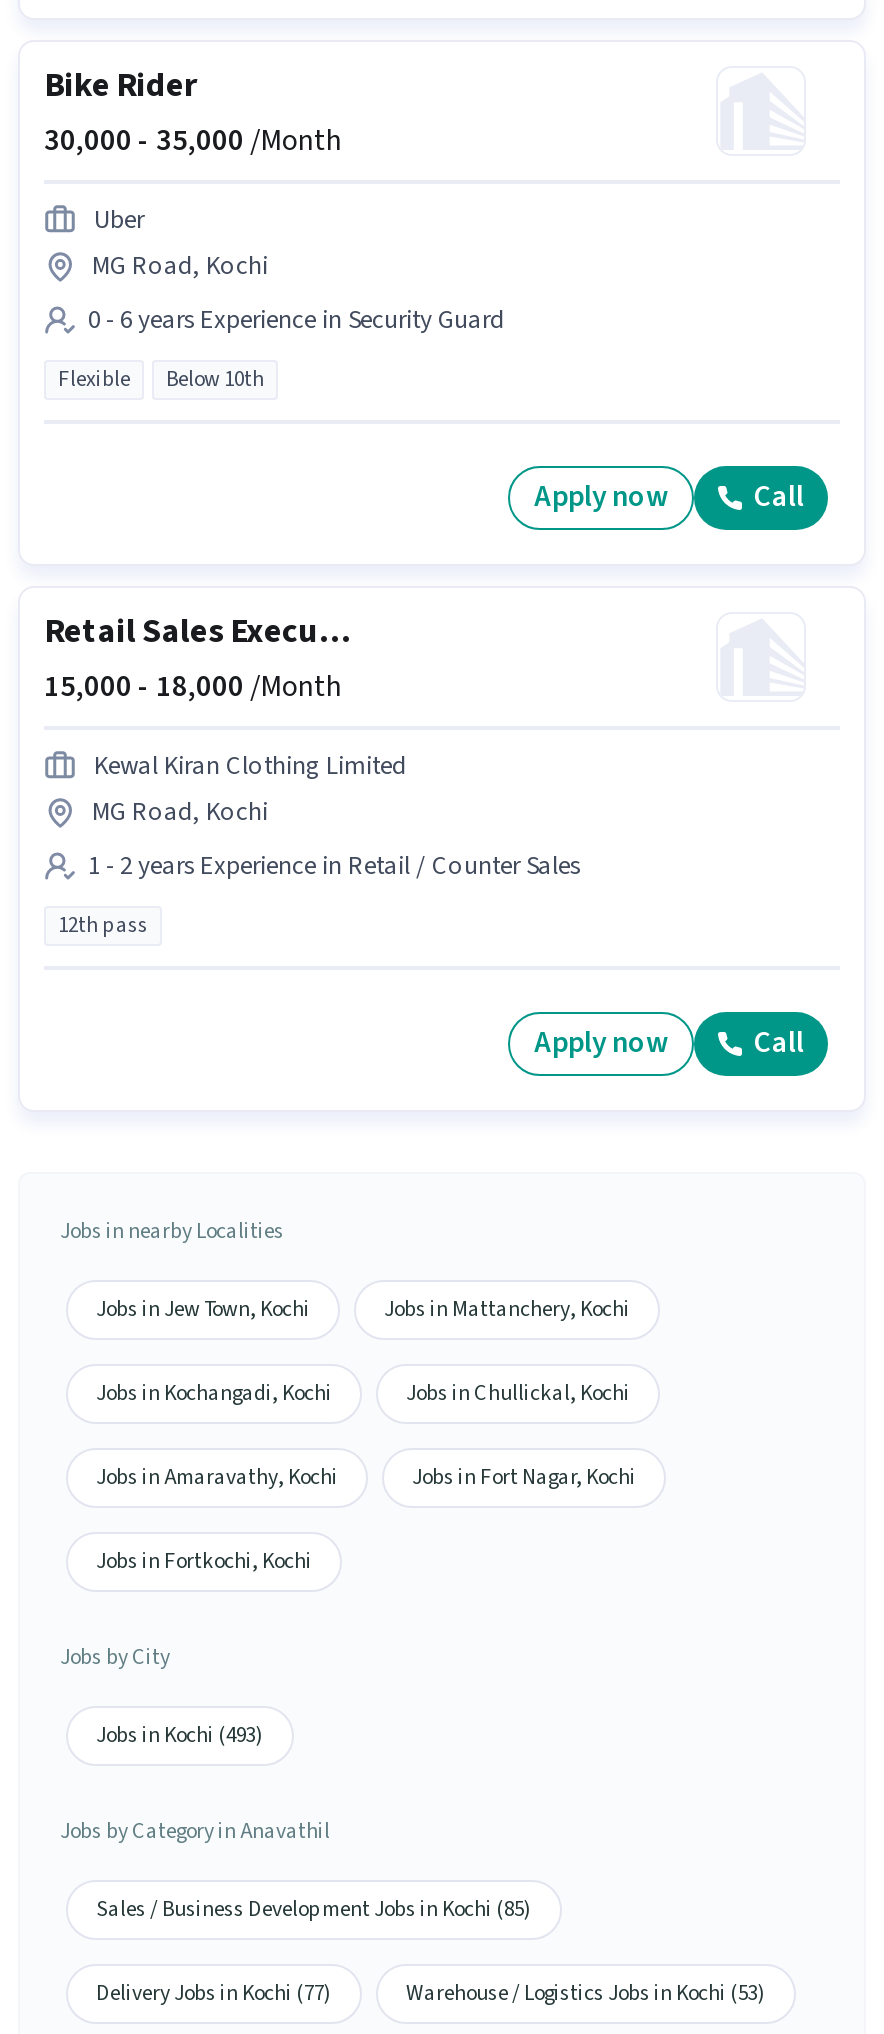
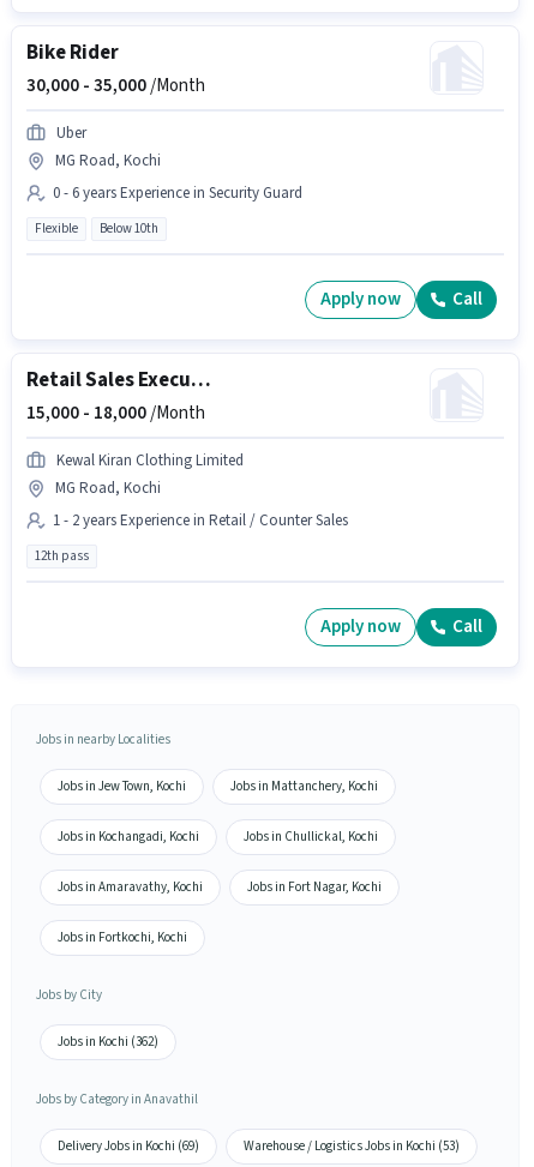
- Jobs in Kochi (493)
+ Jobs in Kochi (362)

- Sales / Business Development Jobs in Kochi (85)
- Delivery Jobs in Kochi (77)
+ Delivery Jobs in Kochi (69)
